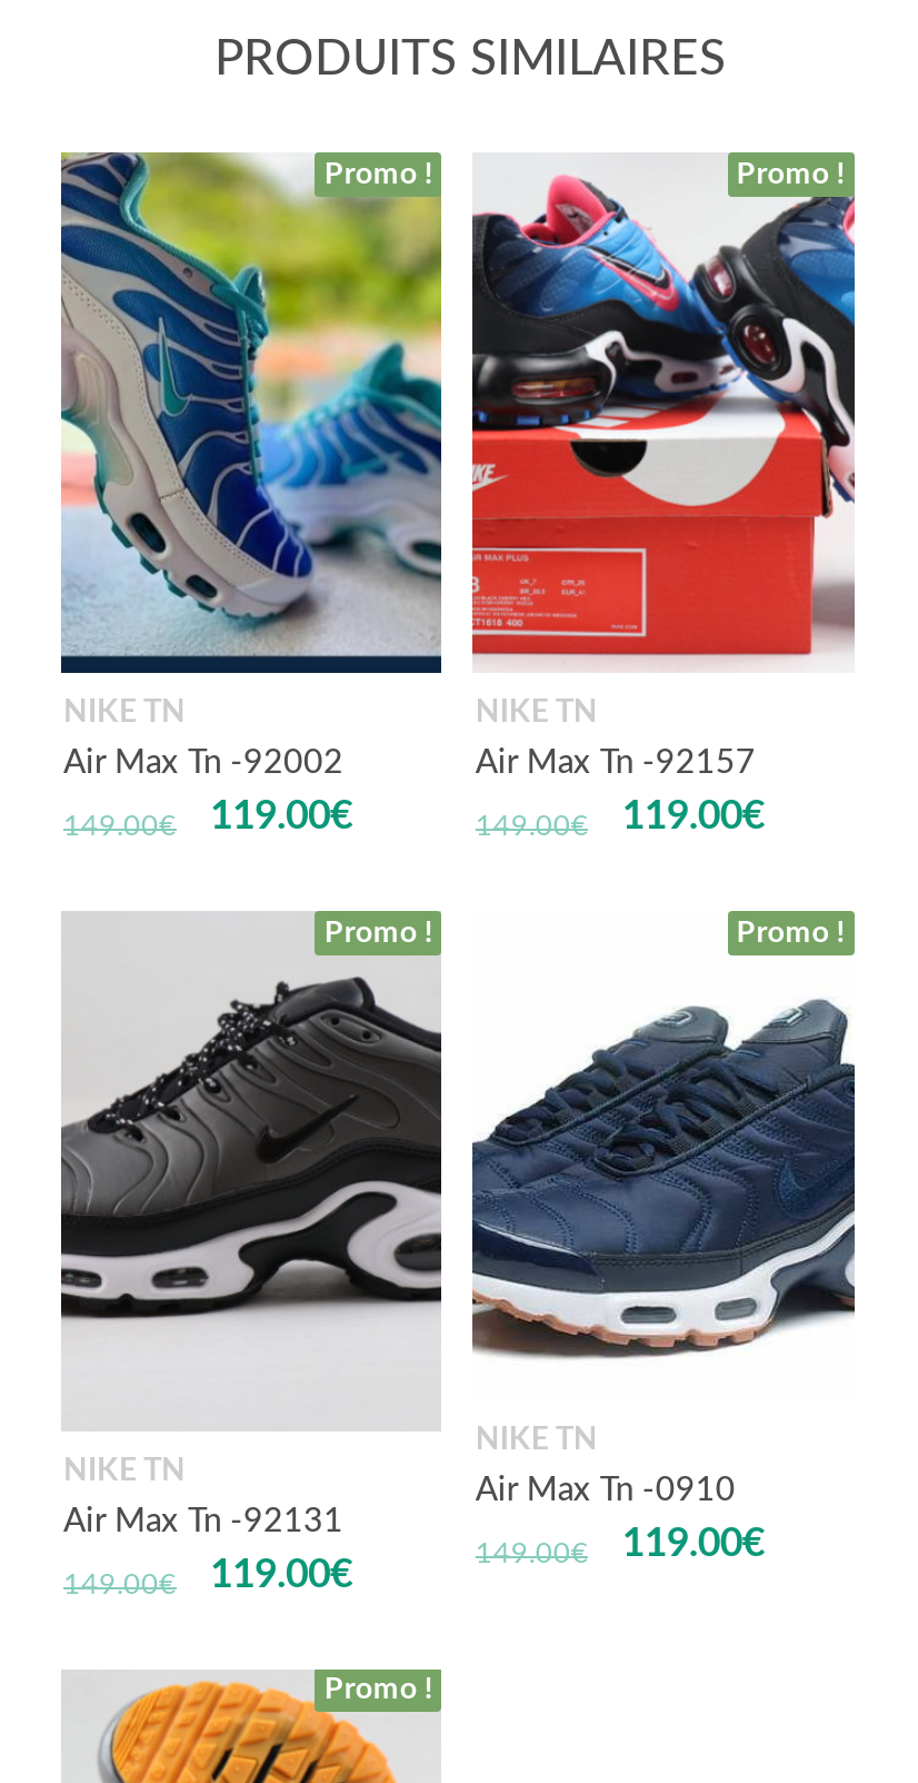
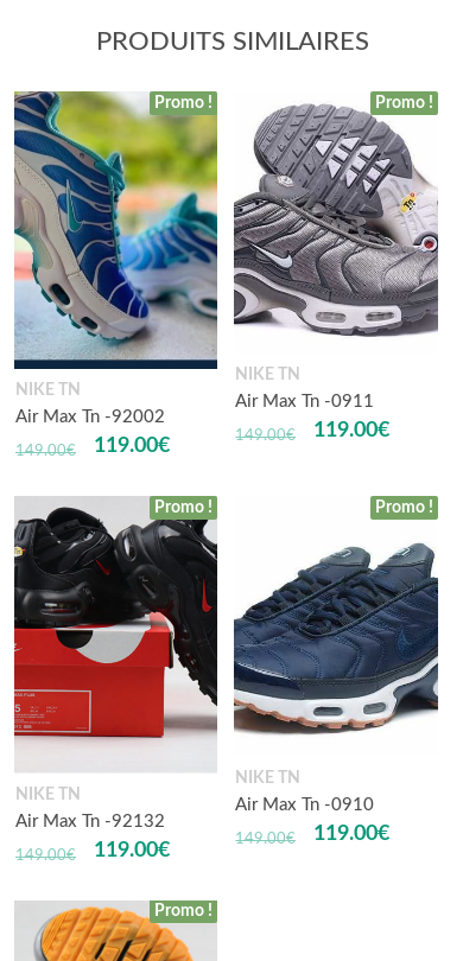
- [image]
- Air Max Tn -92157
+ [image]
+ Air Max Tn -0911

- [image]
+ [image]

- Air Max Tn -92131
+ Air Max Tn -92132
